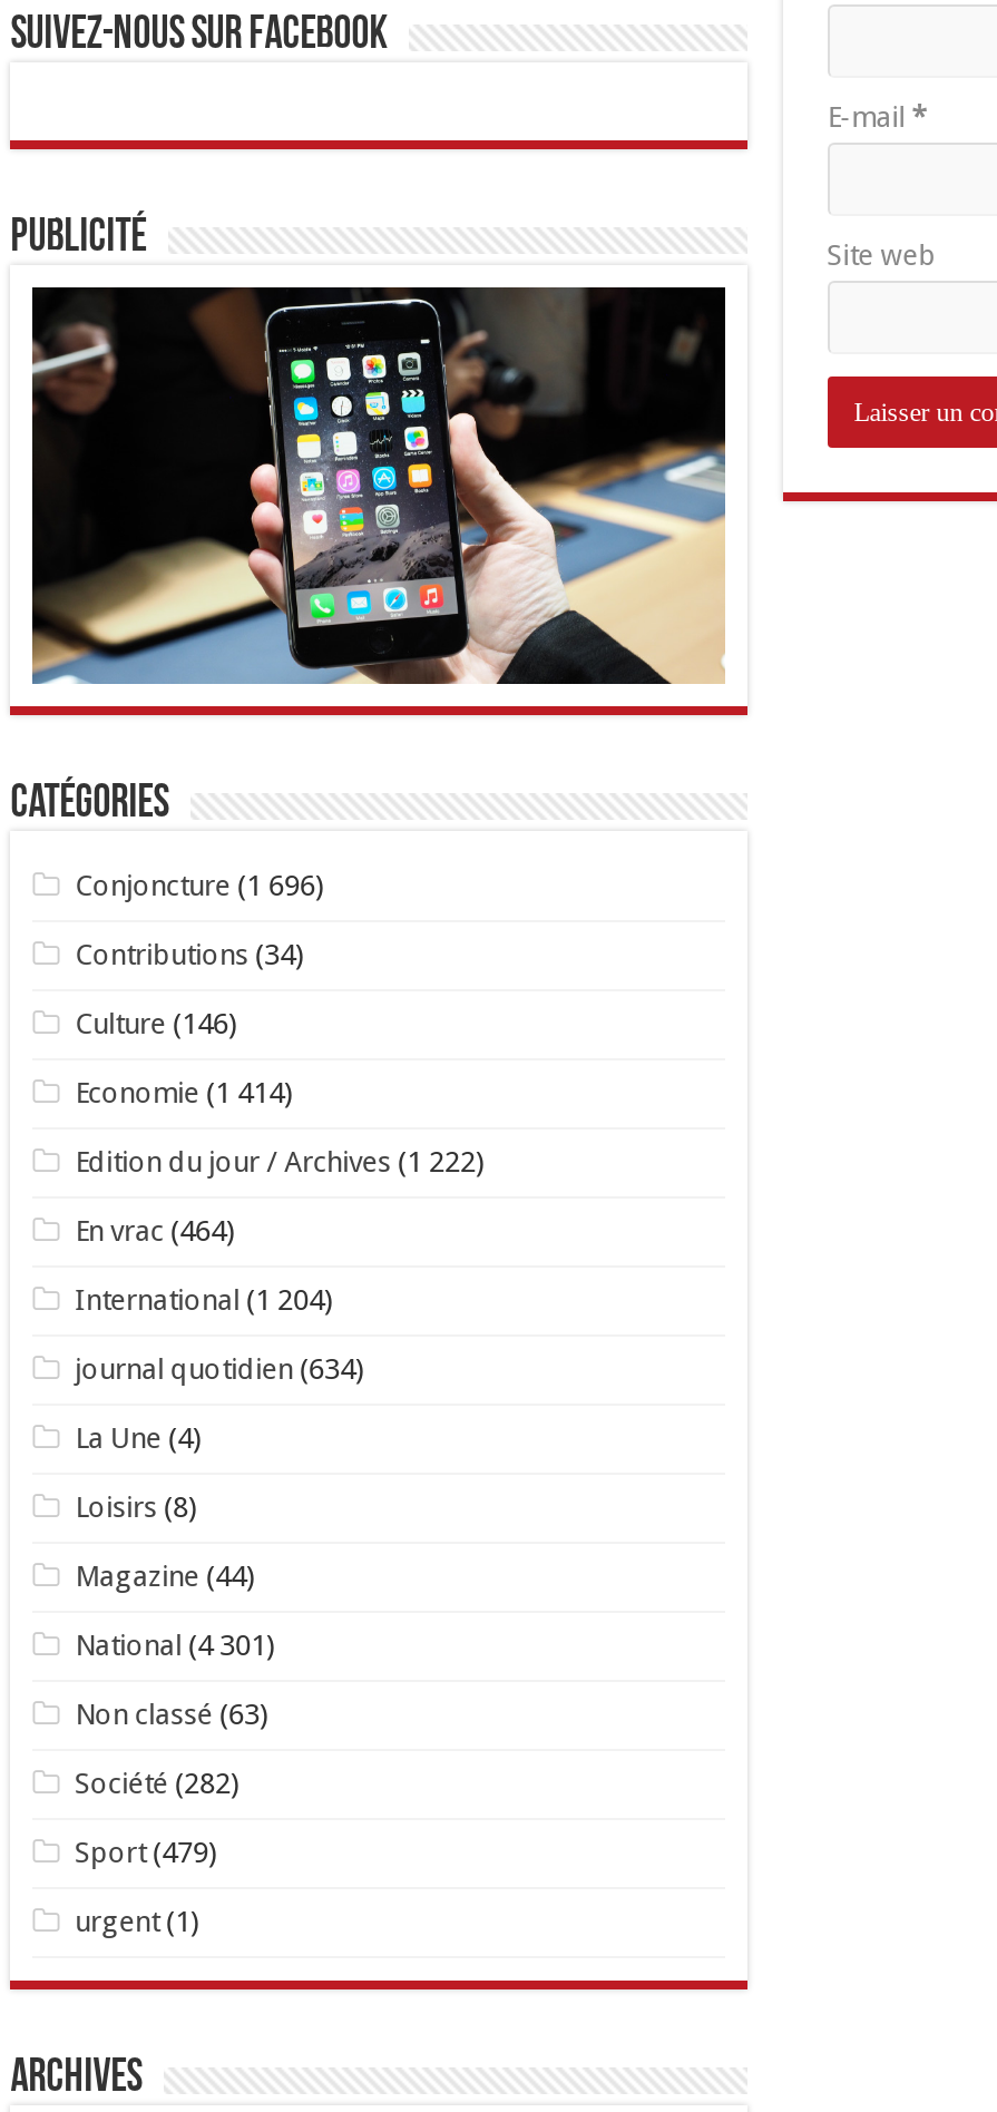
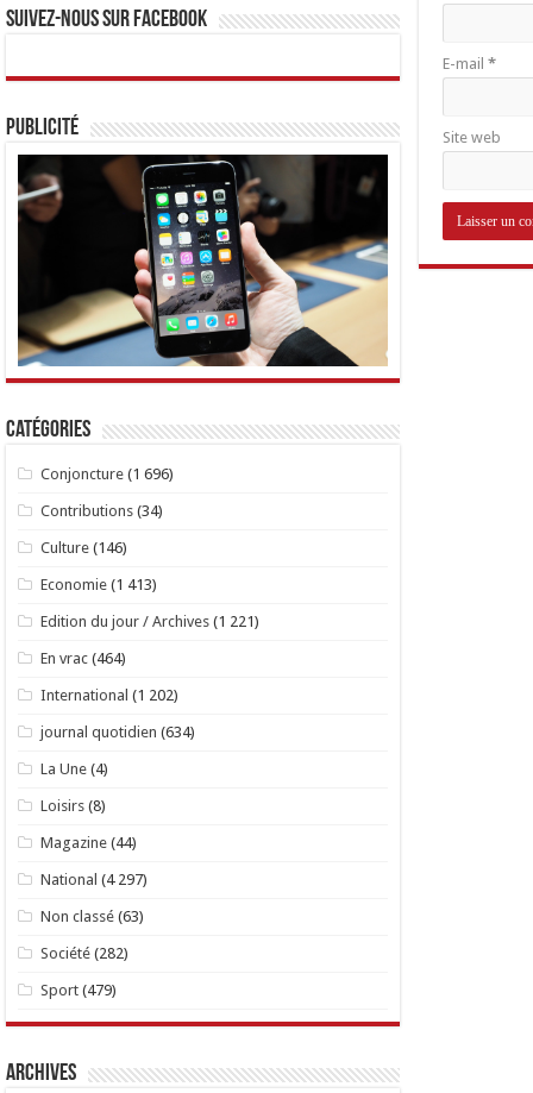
- Economie (1 414)
+ Economie (1 413)

- Edition du jour / Archives (1 222)
+ Edition du jour / Archives (1 221)

- International (1 204)
+ International (1 202)

- National (4 301)
+ National (4 297)

- urgent (1)
